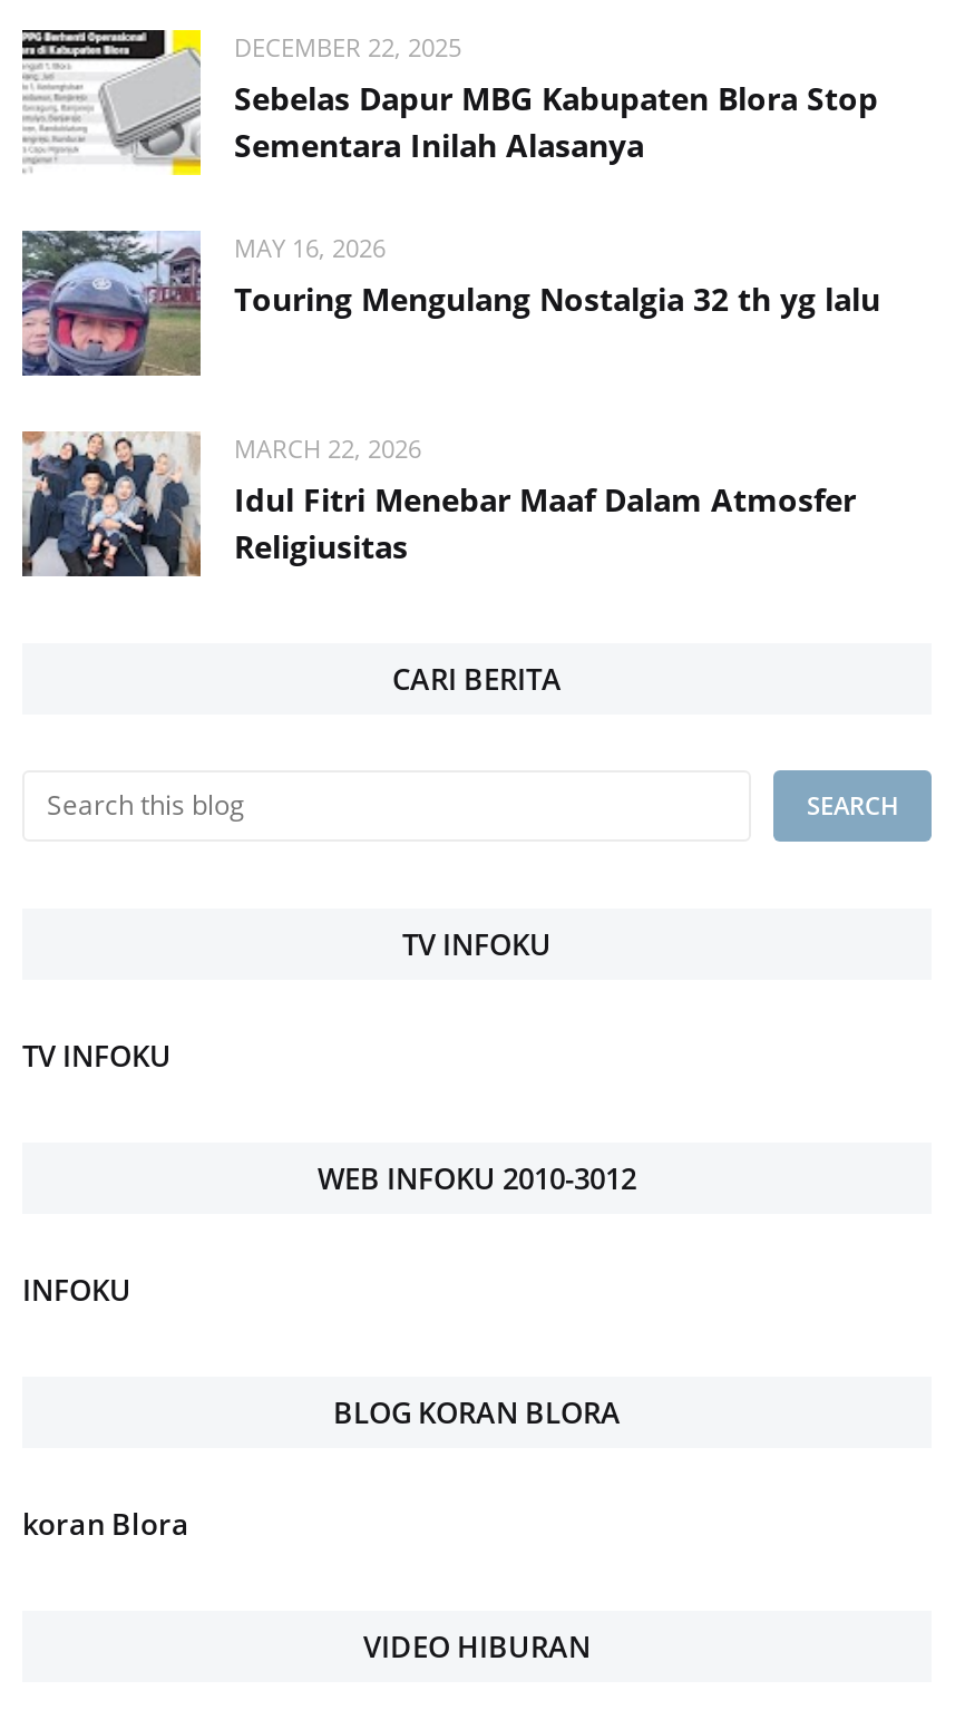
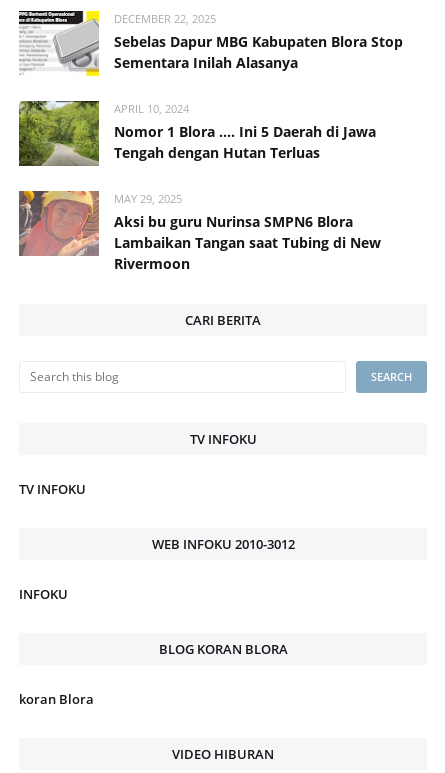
- [image]
- MAY 16, 2026
- Touring Mengulang Nostalgia 32 th yg lalu
+ [image]
+ APRIL 10, 2024
+ Nomor 1 Blora .... Ini 5 Daerah di Jawa
+ Tengah dengan Hutan Terluas

- [image]
- MARCH 22, 2026
- Idul Fitri Menebar Maaf Dalam Atmosfer
- Religiusitas
+ [image]
+ MAY 29, 2025
+ Aksi bu guru Nurinsa SMPN6 Blora
+ Lambaikan Tangan saat Tubing di New
+ Rivermoon
